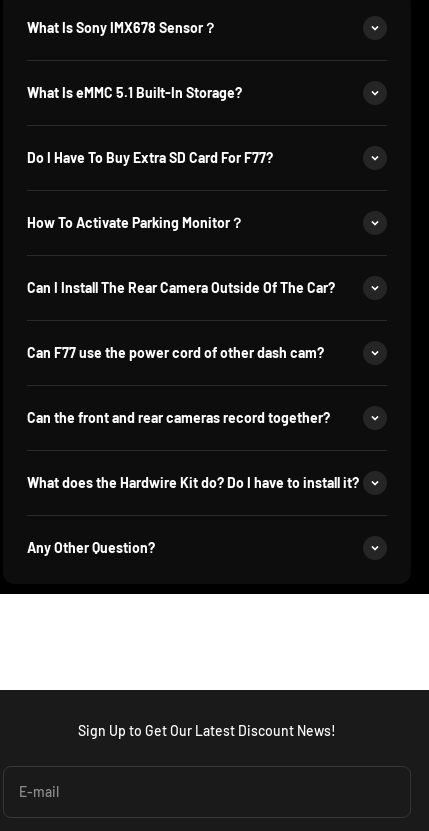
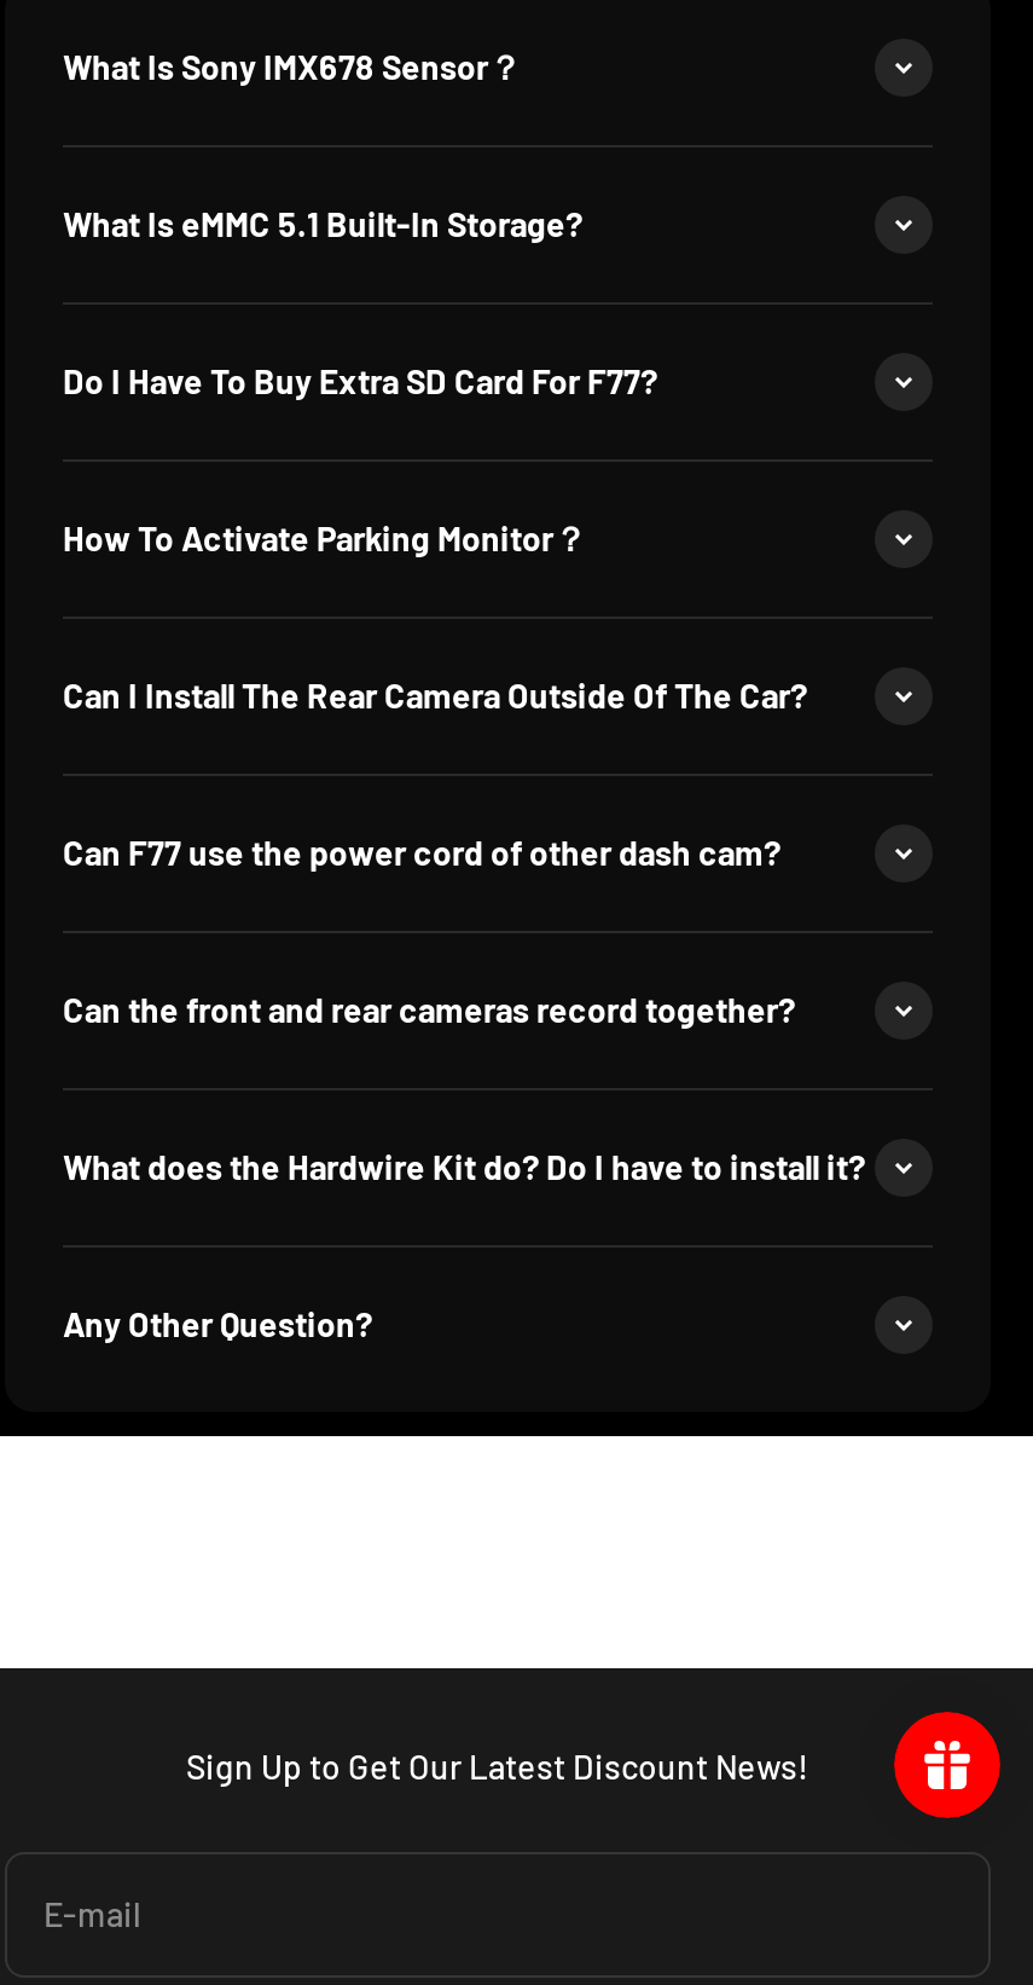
+ [image]
